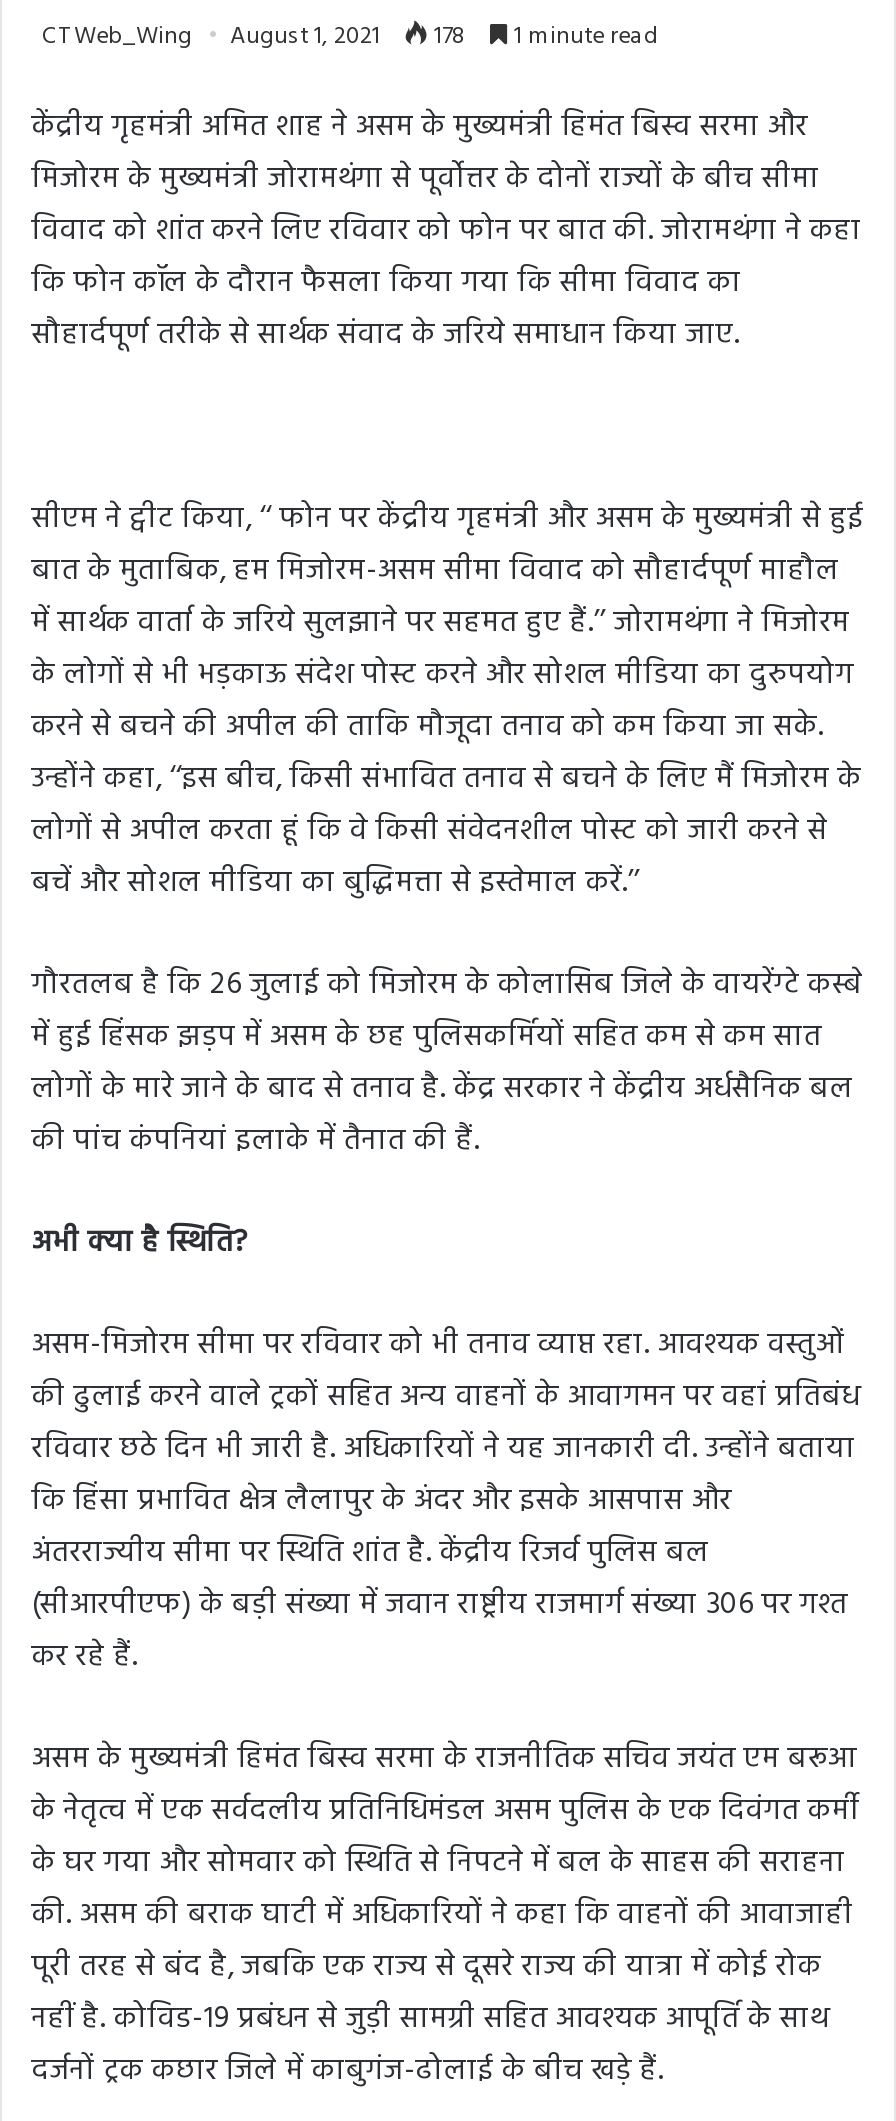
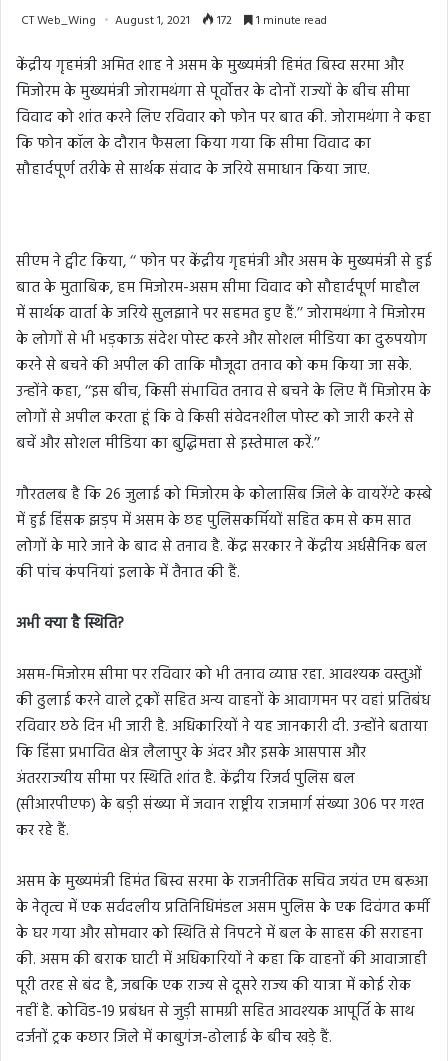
- CT Web_Wing August 1, 2021 178 1 minute read
+ CT Web_Wing August 1, 2021 172 1 minute read
